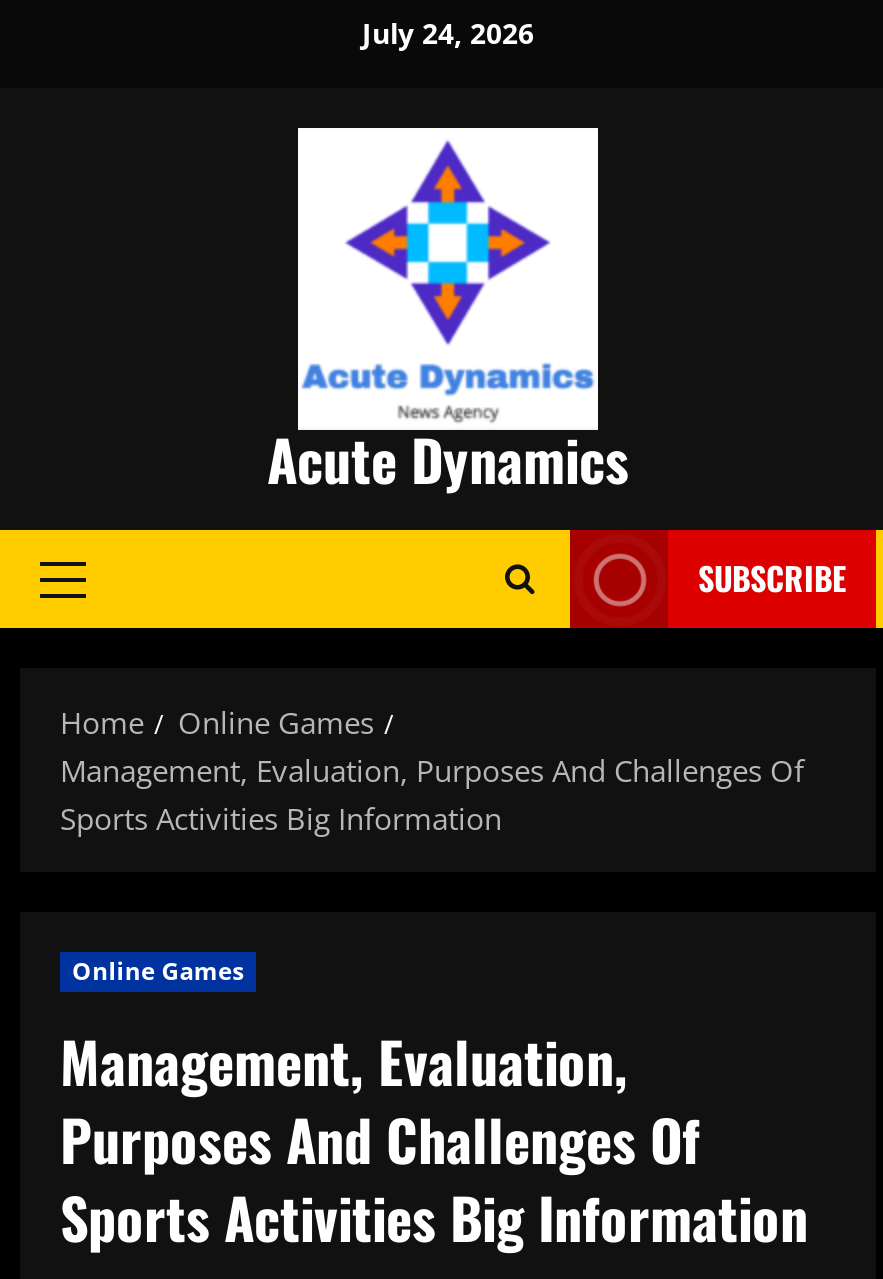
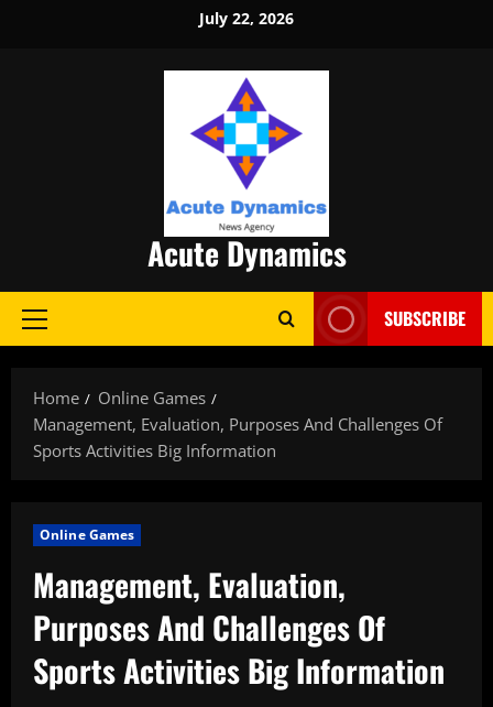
- July 24, 2026
+ July 22, 2026
